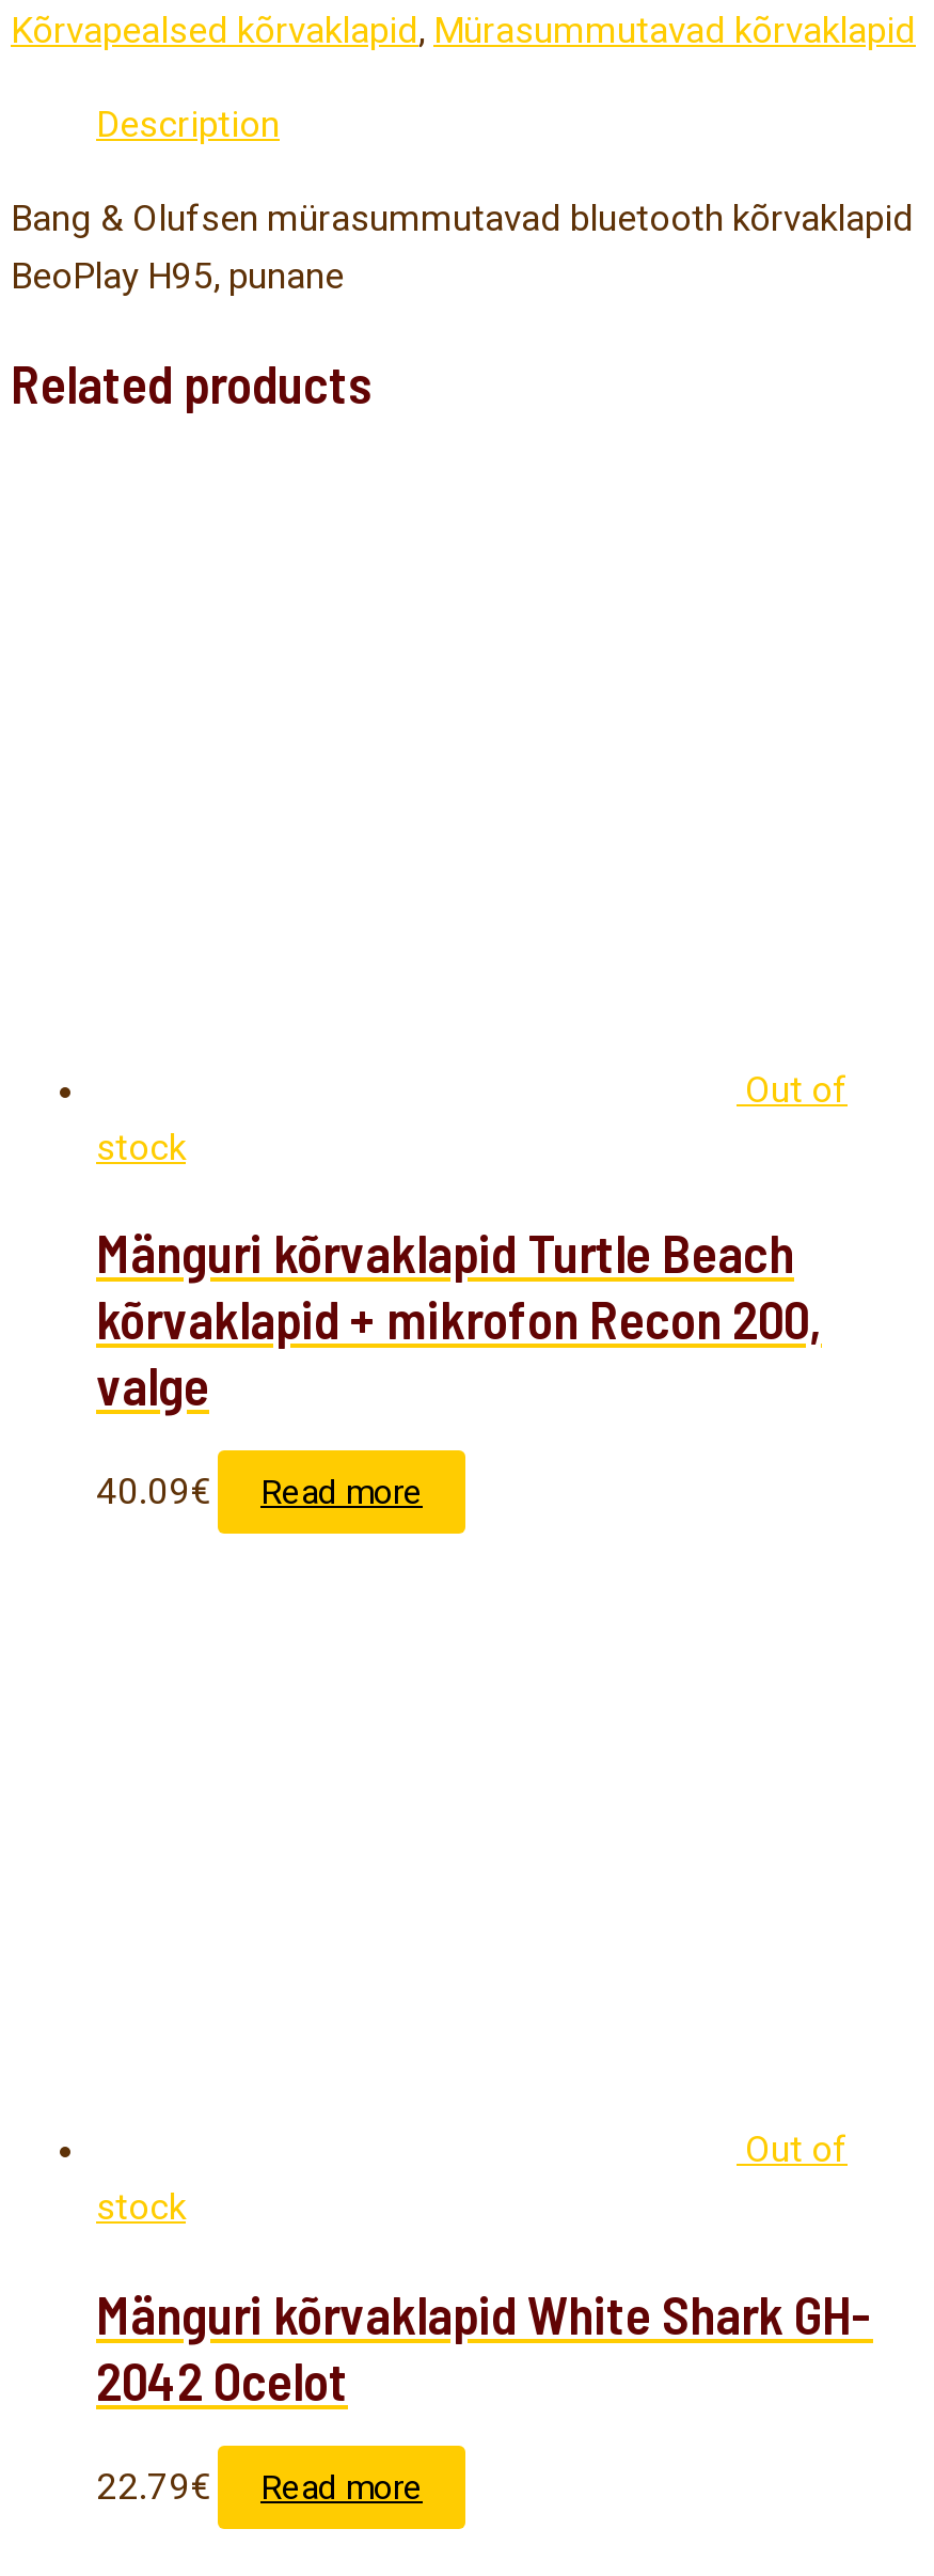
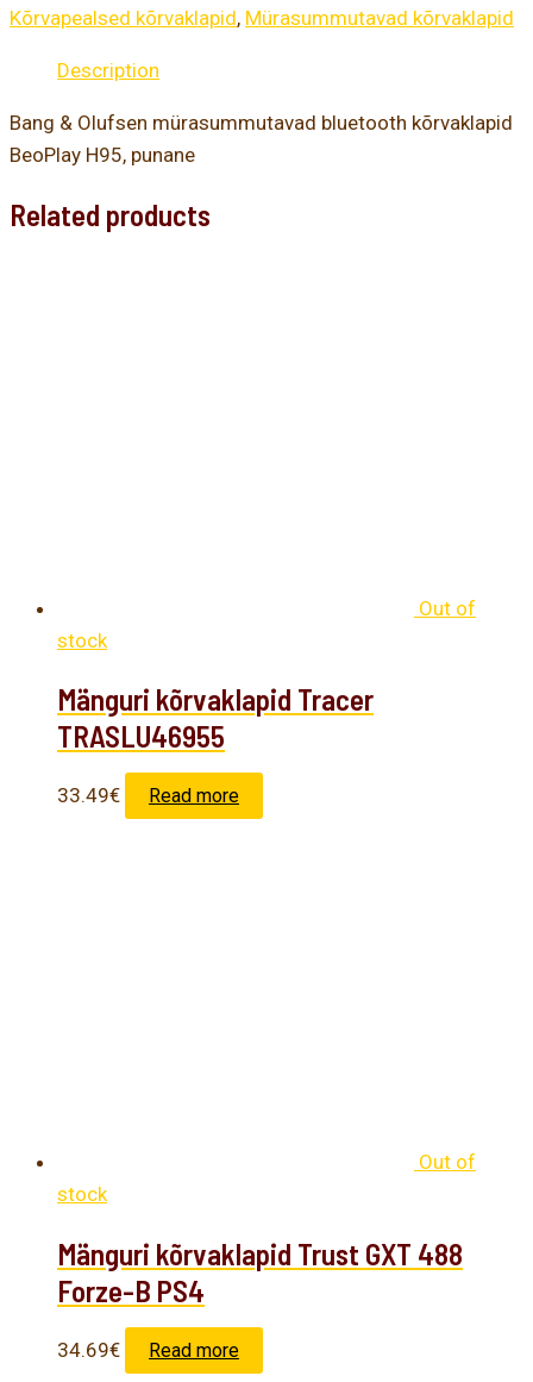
- Mänguri kõrvaklapid Turtle Beach
- kõrvaklapid + mikrofon Recon 200,
- valge
+ Mänguri kõrvaklapid Tracer
+ TRASLU46955

- 40.09€ Read more
+ 33.49€ Read more

- Mänguri kõrvaklapid White Shark GH-
- 2042 Ocelot
+ Mänguri kõrvaklapid Trust GXT 488
+ Forze-B PS4

- 22.79€ Read more
+ 34.69€ Read more
